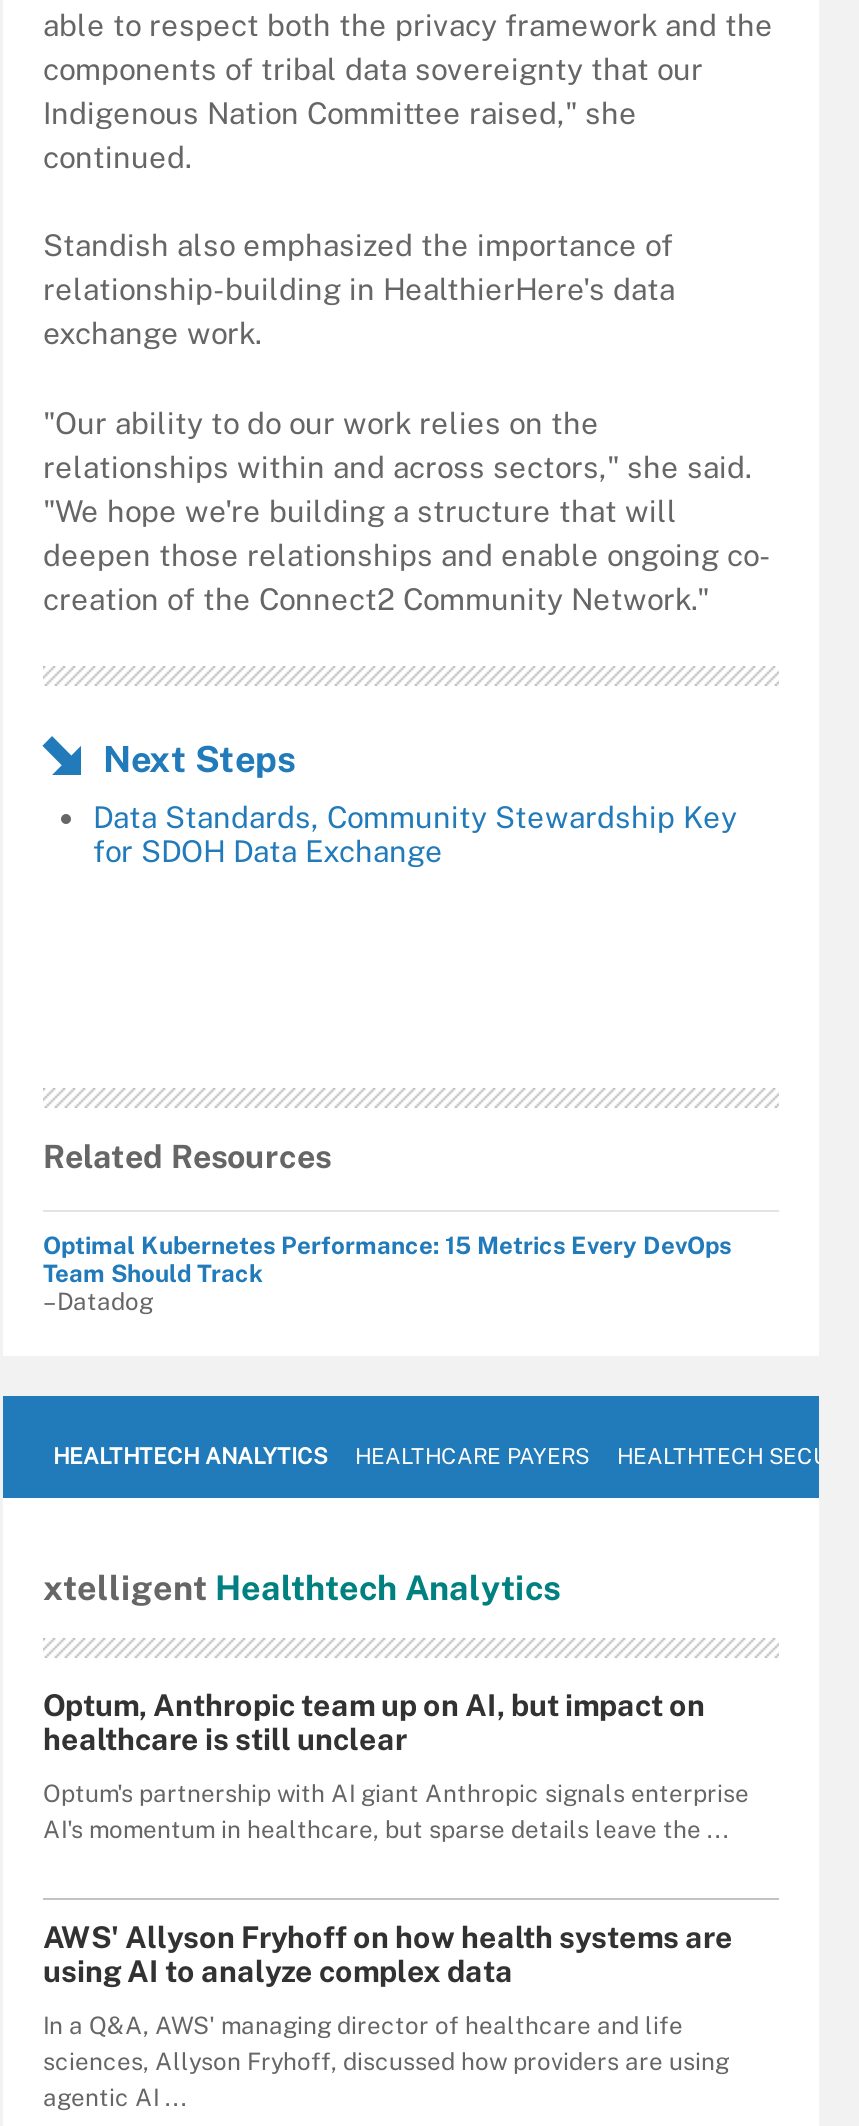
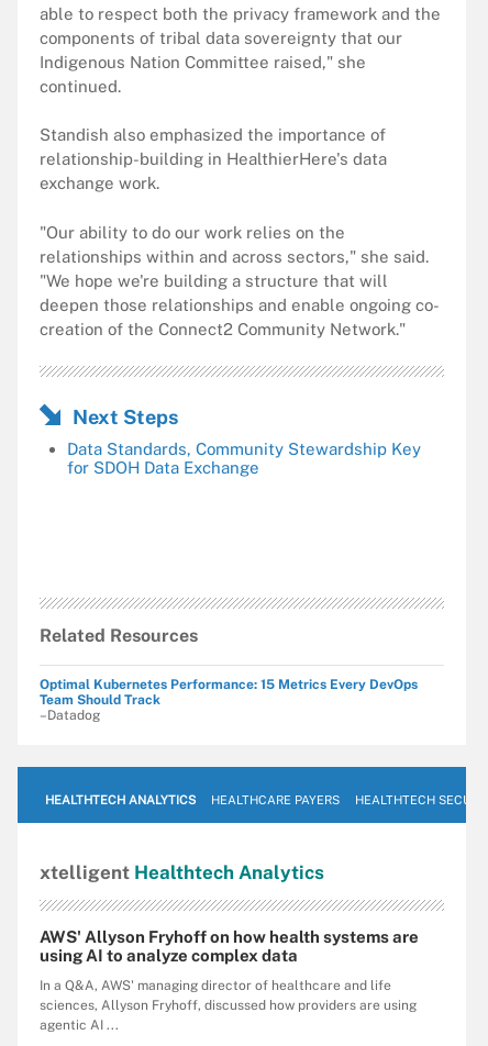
- Optum, Anthropic team up on AI, but impact on
- healthcare is still unclear
- Optum's partnership with AI giant Anthropic signals enterprise
- AI's momentum in healthcare, but sparse details leave the ...
